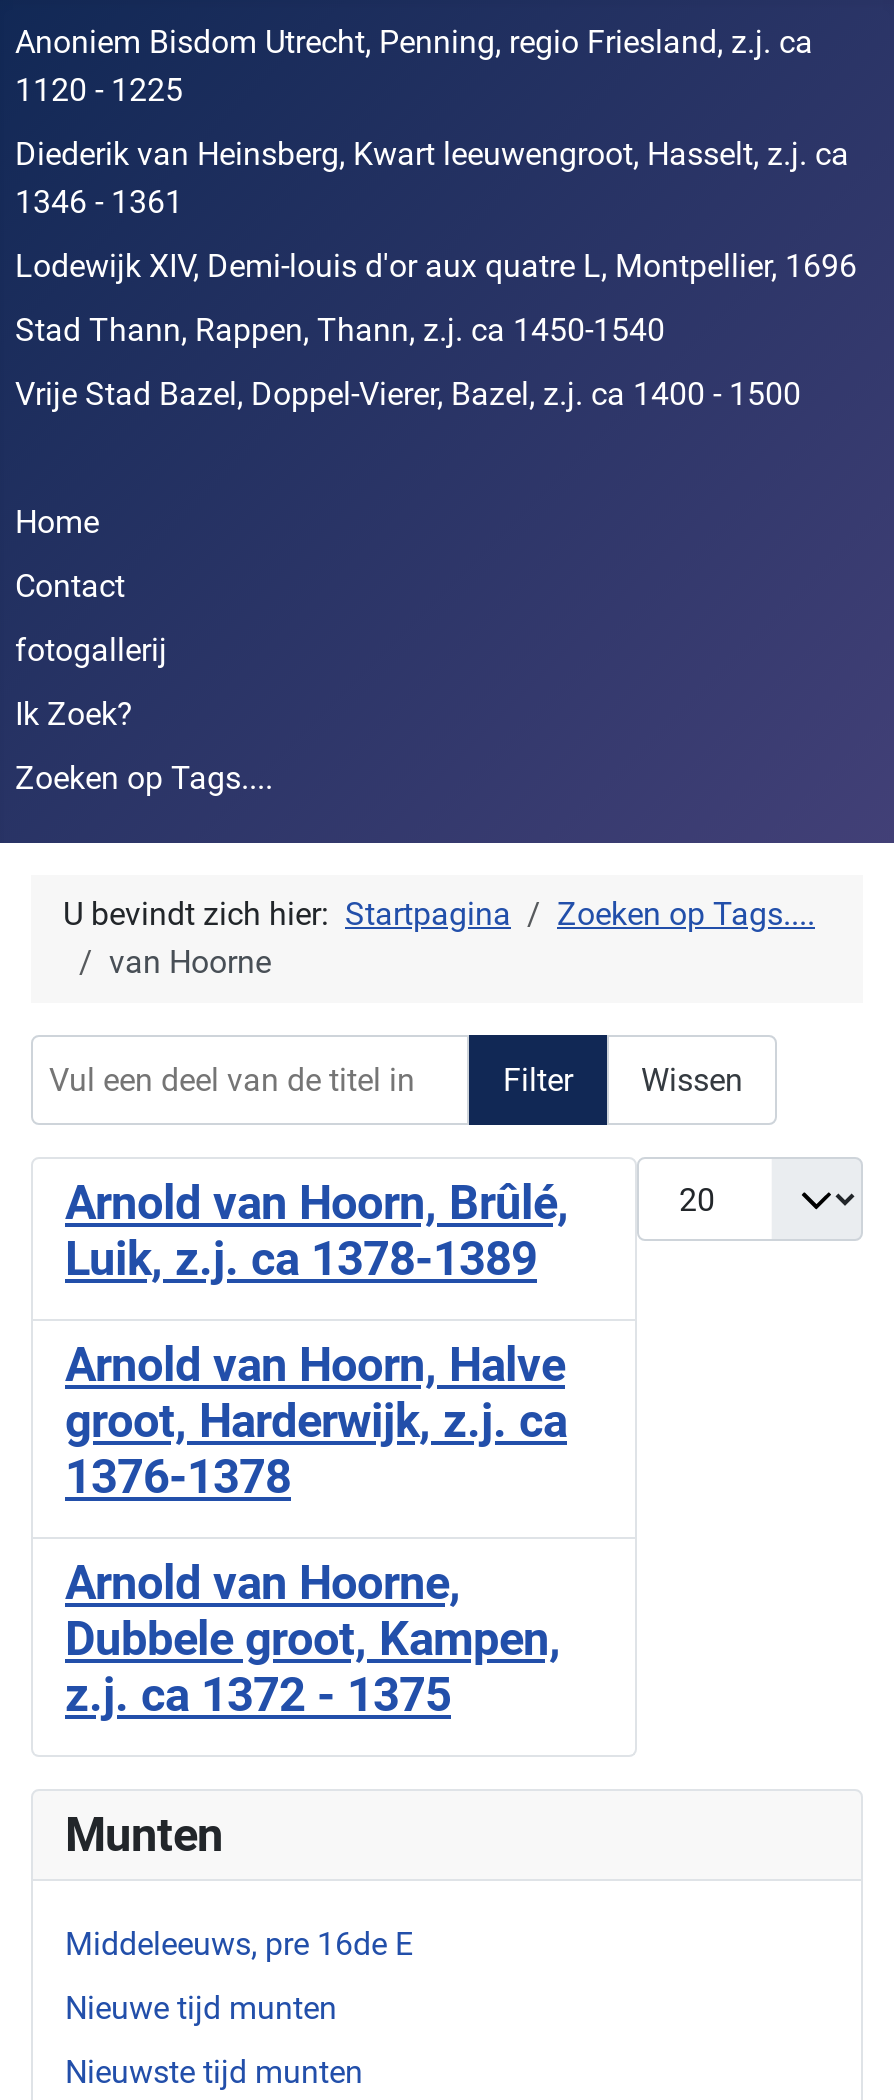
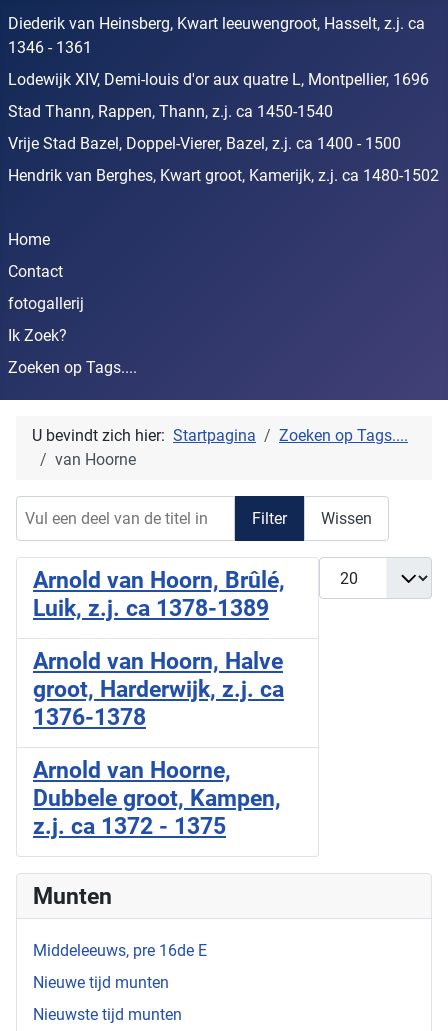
- Anoniem Bisdom Utrecht, Penning, regio Friesland, z.j. ca
- 1120 - 1225

moved up: Diederik van Heinsberg, Kwart leeuwengroot, Hasselt, z.j. ca | 1346 - 1361 | Lodewijk XIV, Demi-louis d'or aux quatre L, Montpellier, 1696 | Stad Thann, Rappen, Thann, z.j. ca 1450-1540 | Vrije Stad Bazel, Doppel-Vierer, Bazel, z.j. ca 1400 - 1500

+ Hendrik van Berghes, Kwart groot, Kamerijk, z.j. ca 1480-1502
